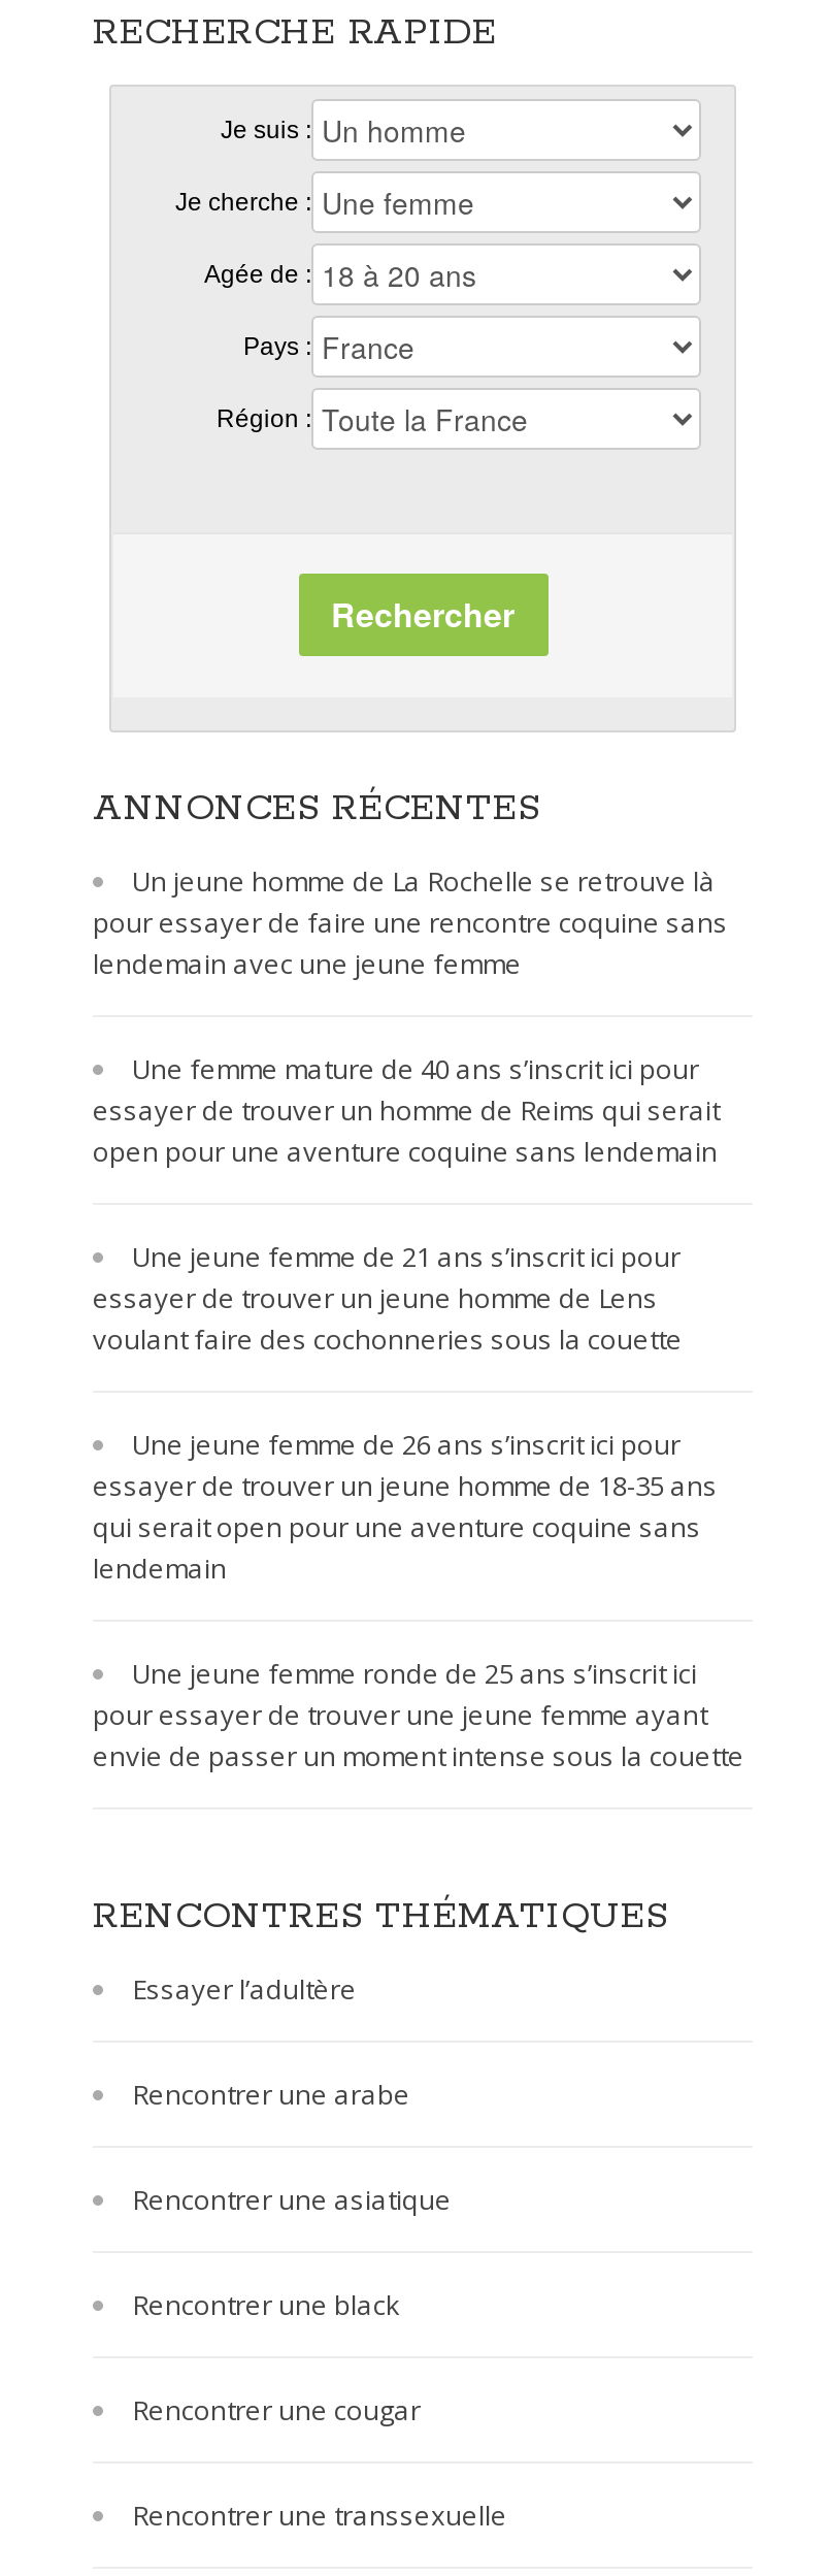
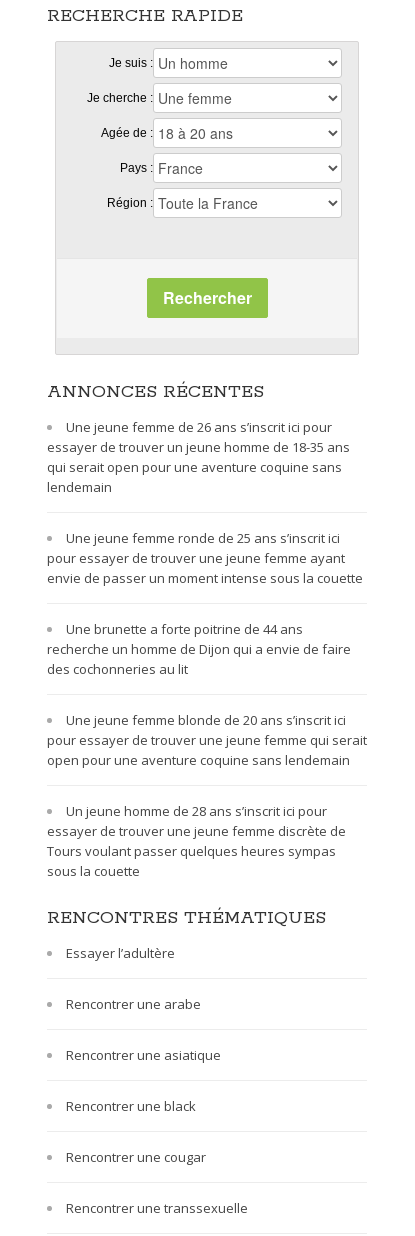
- Un jeune homme de La Rochelle se retrouve là
- pour essayer de faire une rencontre coquine sans
- lendemain avec une jeune femme
- Une femme mature de 40 ans s’inscrit ici pour
- essayer de trouver un homme de Reims qui serait
- Une jeune femme de 21 ans s’inscrit ici pour
- essayer de trouver un jeune homme de Lens
- voulant faire des cochonneries sous la couette

moved down: open pour une aventure coquine sans lendemain

moved up: Une jeune femme de 26 ans s’inscrit ici pour | essayer de trouver un jeune homme de 18-35 ans | qui serait open pour une aventure coquine sans | lendemain | Une jeune femme ronde de 25 ans s’inscrit ici | pour essayer de trouver une jeune femme ayant | envie de passer un moment intense sous la couette

+ Une brunette a forte poitrine de 44 ans
+ recherche un homme de Dijon qui a envie de faire
+ des cochonneries au lit
+ Une jeune femme blonde de 20 ans s’inscrit ici
+ pour essayer de trouver une jeune femme qui serait
+ Un jeune homme de 28 ans s’inscrit ici pour
+ essayer de trouver une jeune femme discrète de
+ Tours voulant passer quelques heures sympas
+ sous la couette
